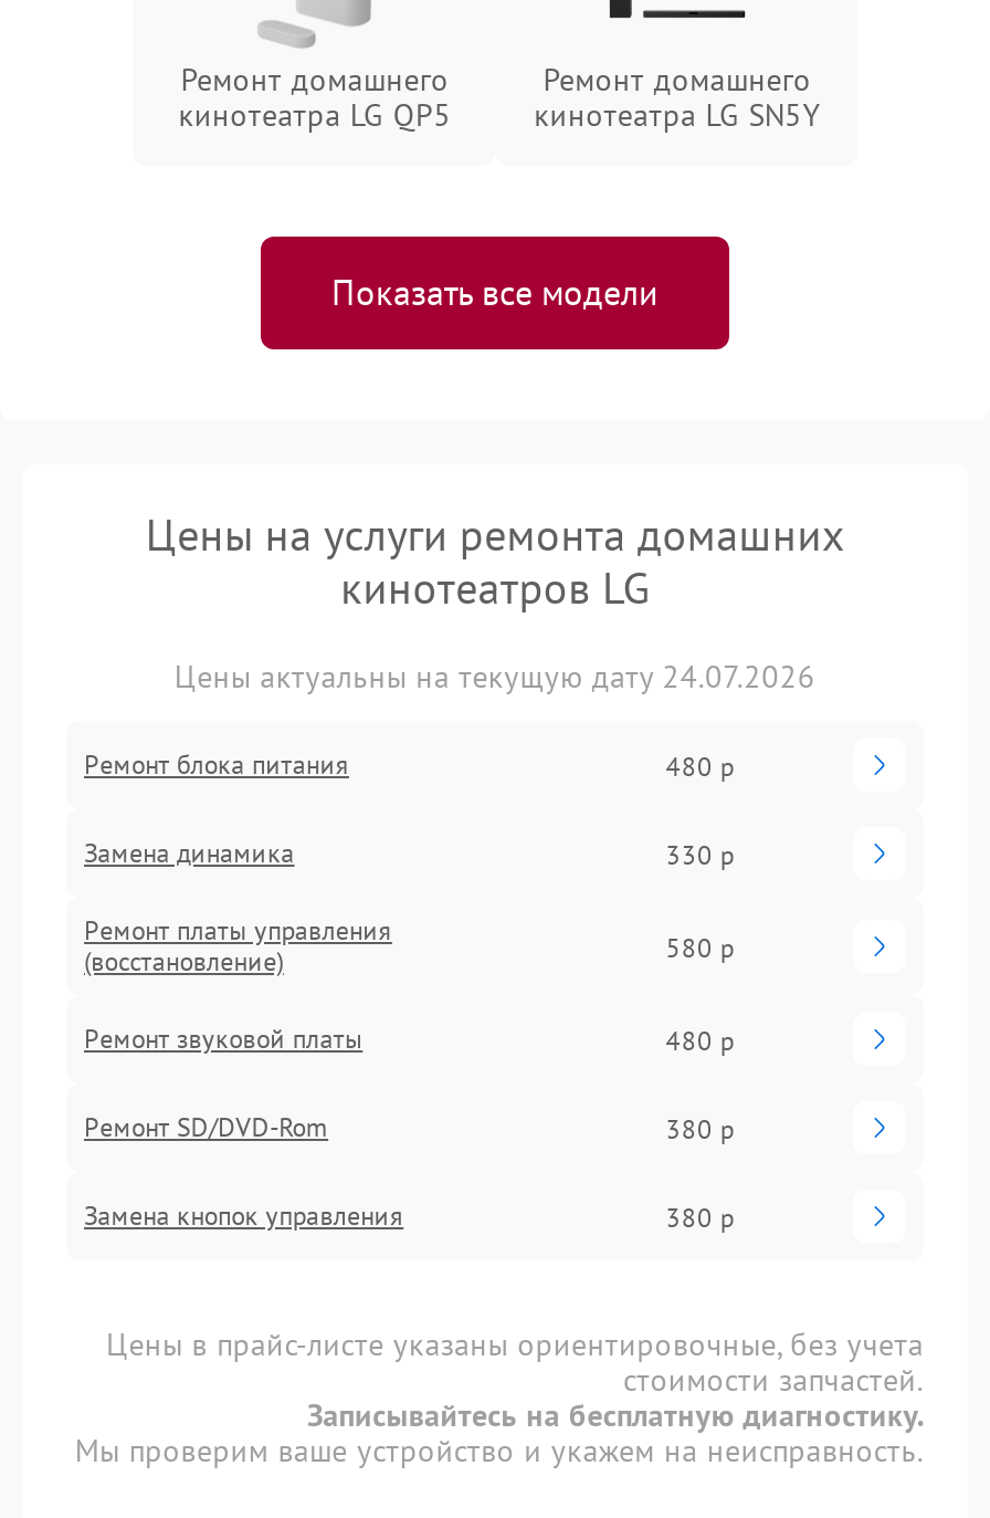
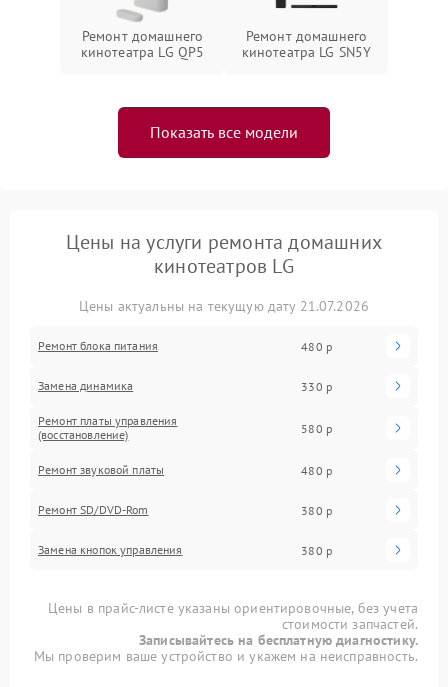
- Цены актуальны на текущую дату 24.07.2026
+ Цены актуальны на текущую дату 21.07.2026
